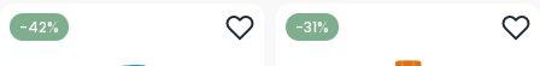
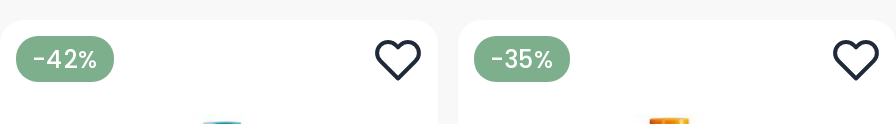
- -31%
+ -35%
